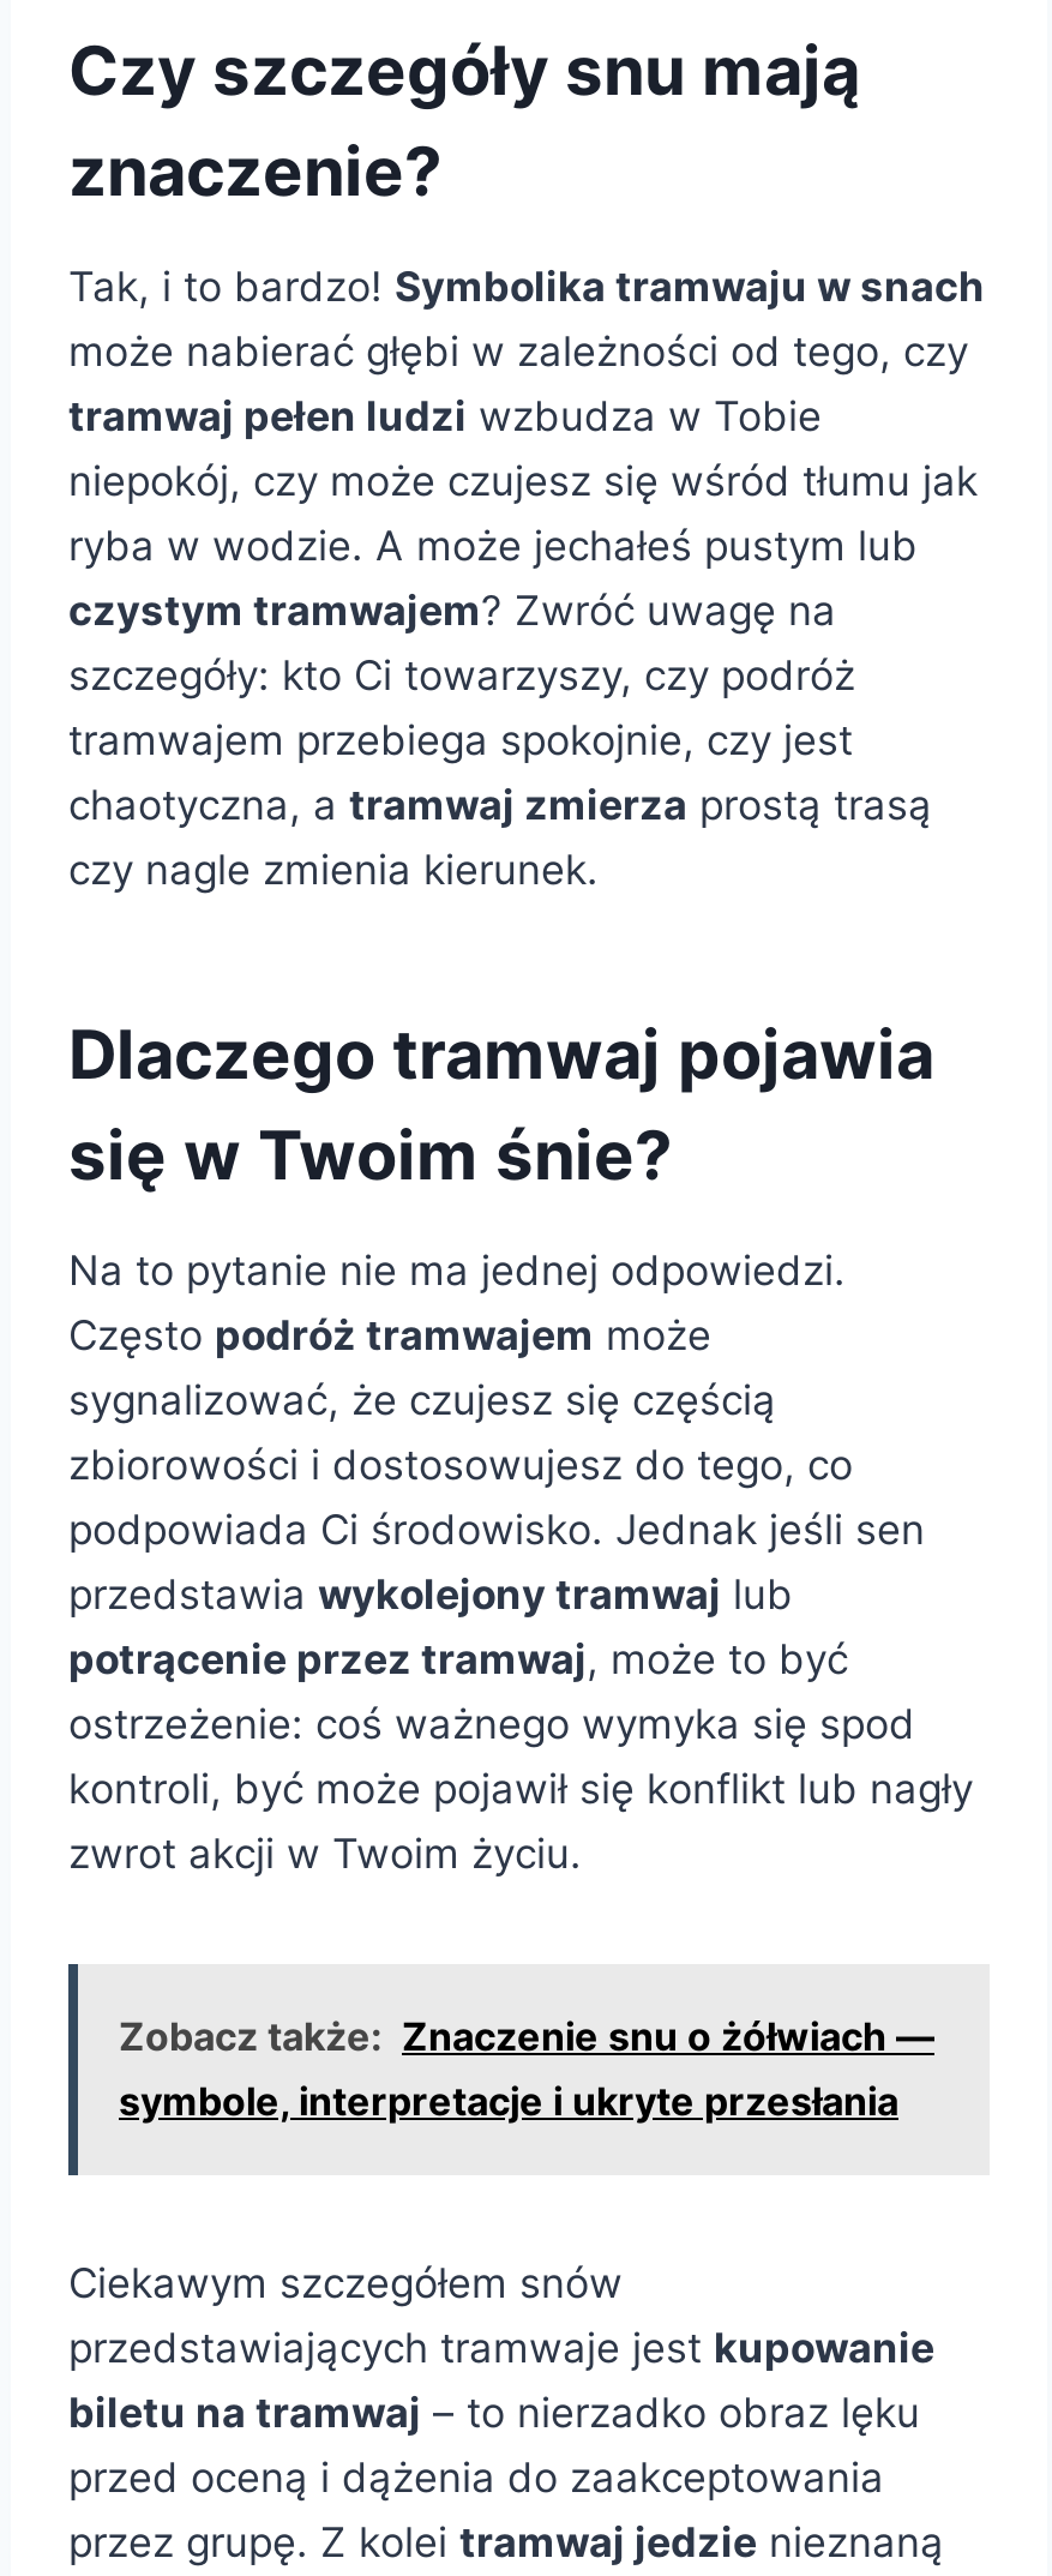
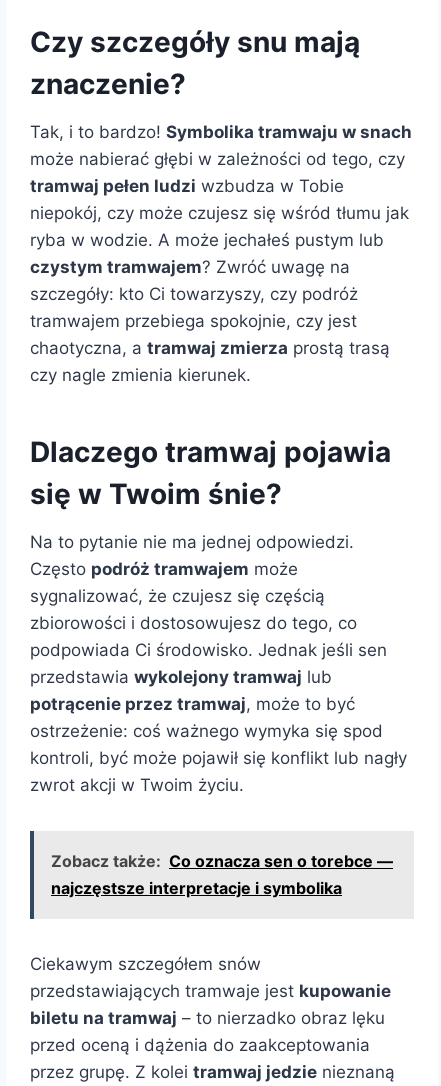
- Zobacz także: Znaczenie snu o żółwiach —
- symbole, interpretacje i ukryte przesłania
+ Zobacz także: Co oznacza sen o torebce —
+ najczęstsze interpretacje i symbolika
